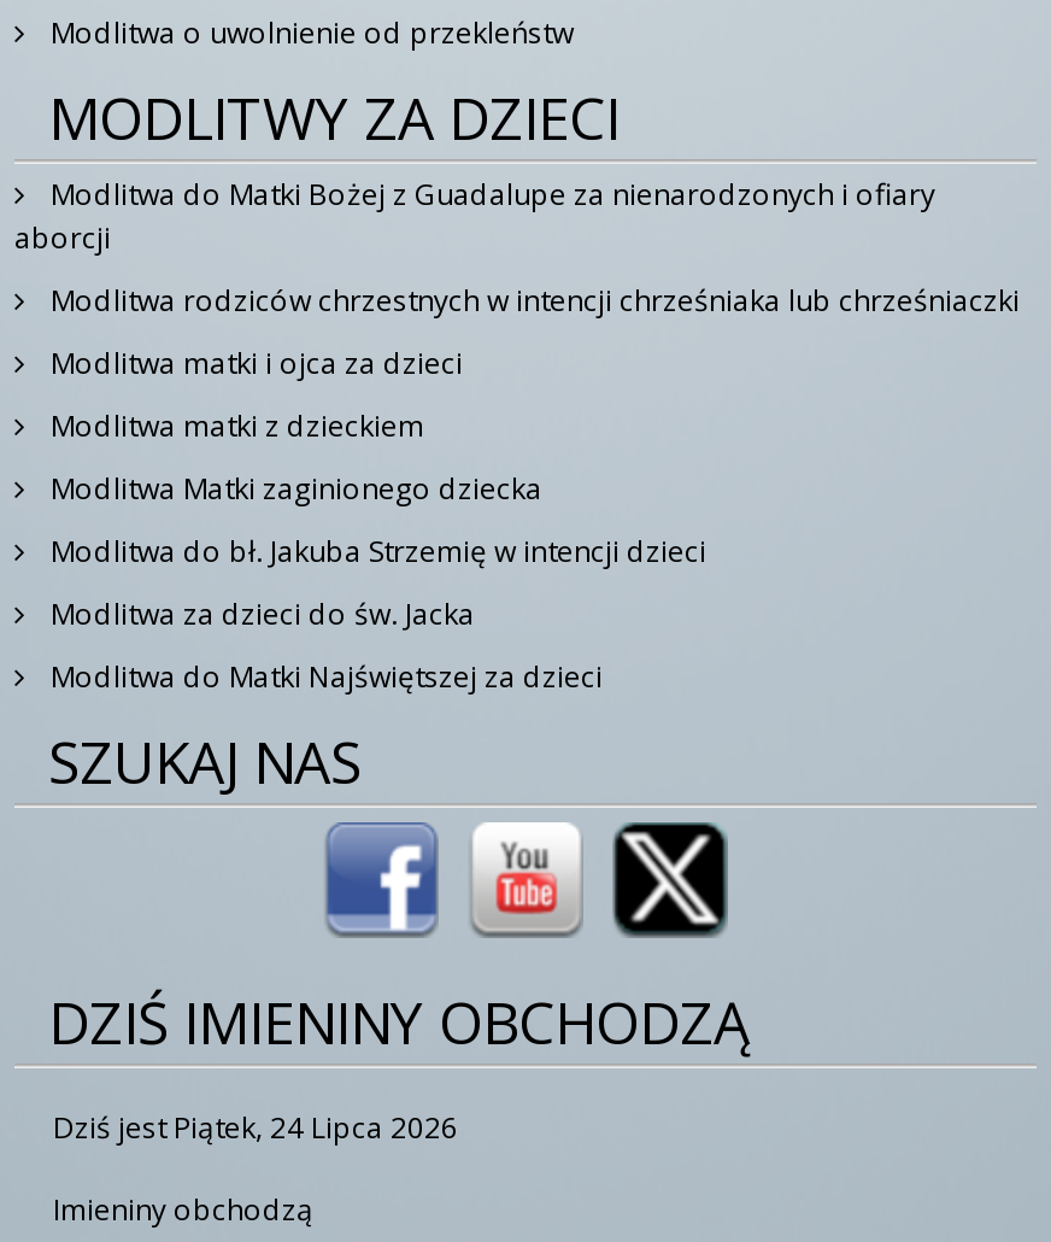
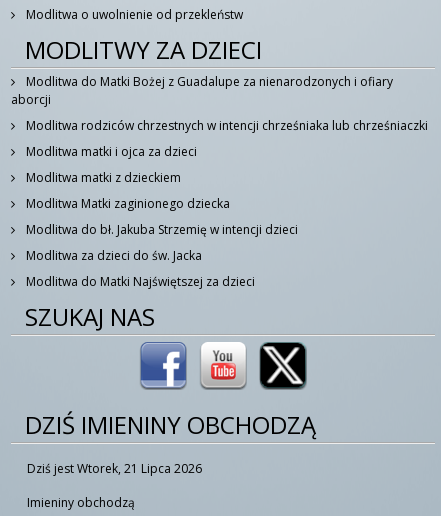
- Dziś jest Piątek, 24 Lipca 2026
+ Dziś jest Wtorek, 21 Lipca 2026
